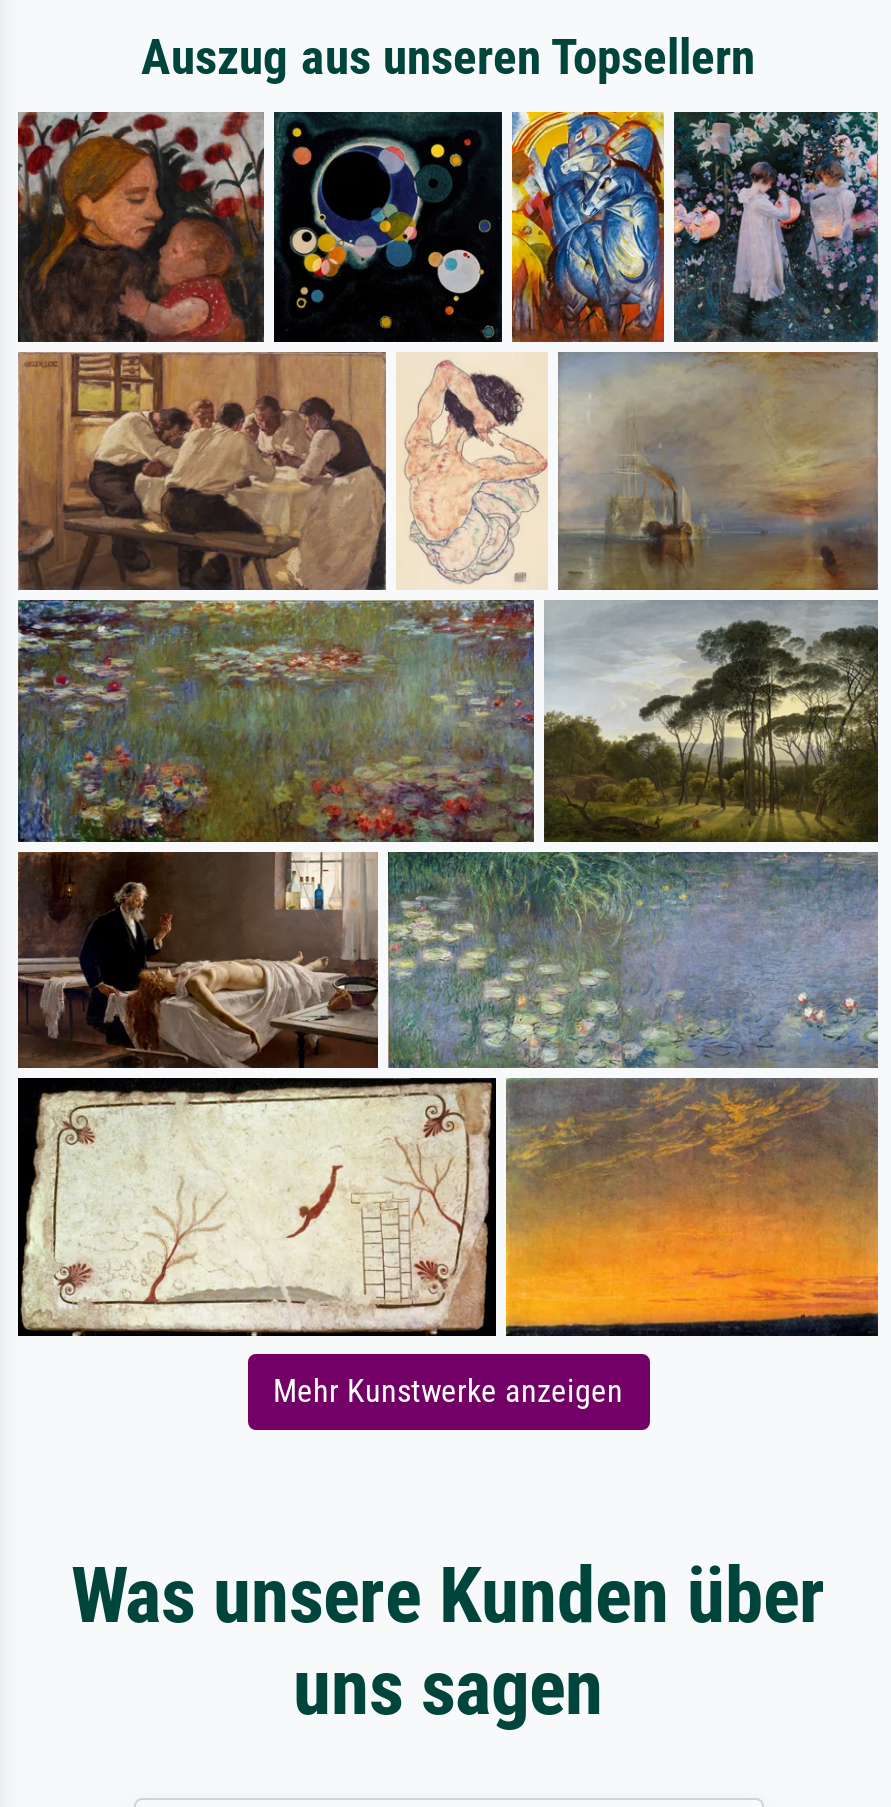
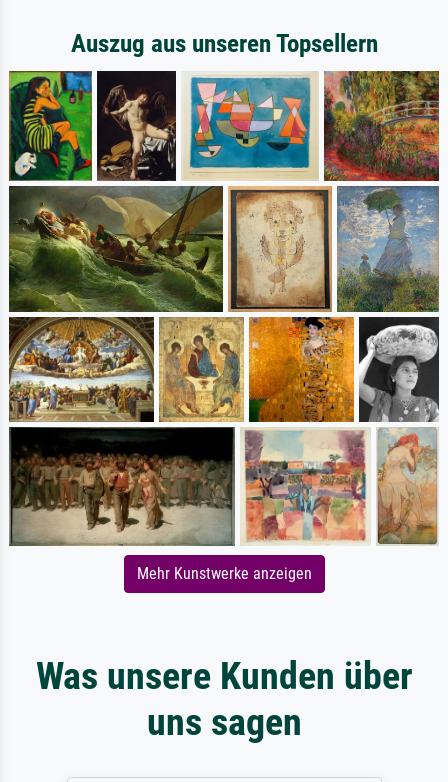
- [image]
+ [image]
